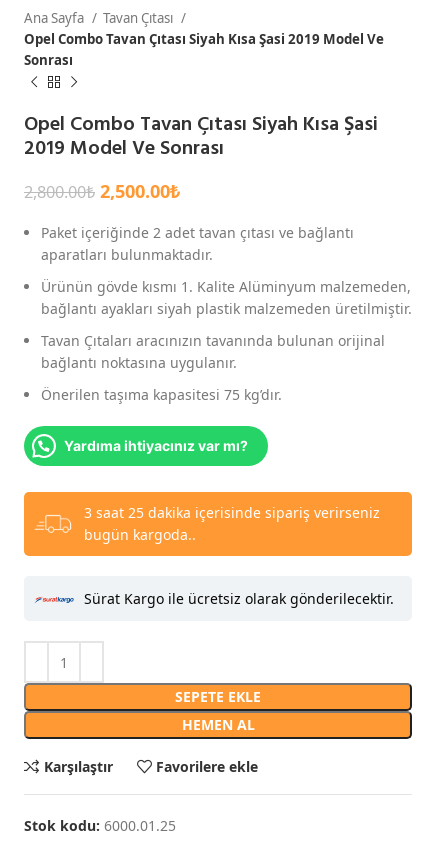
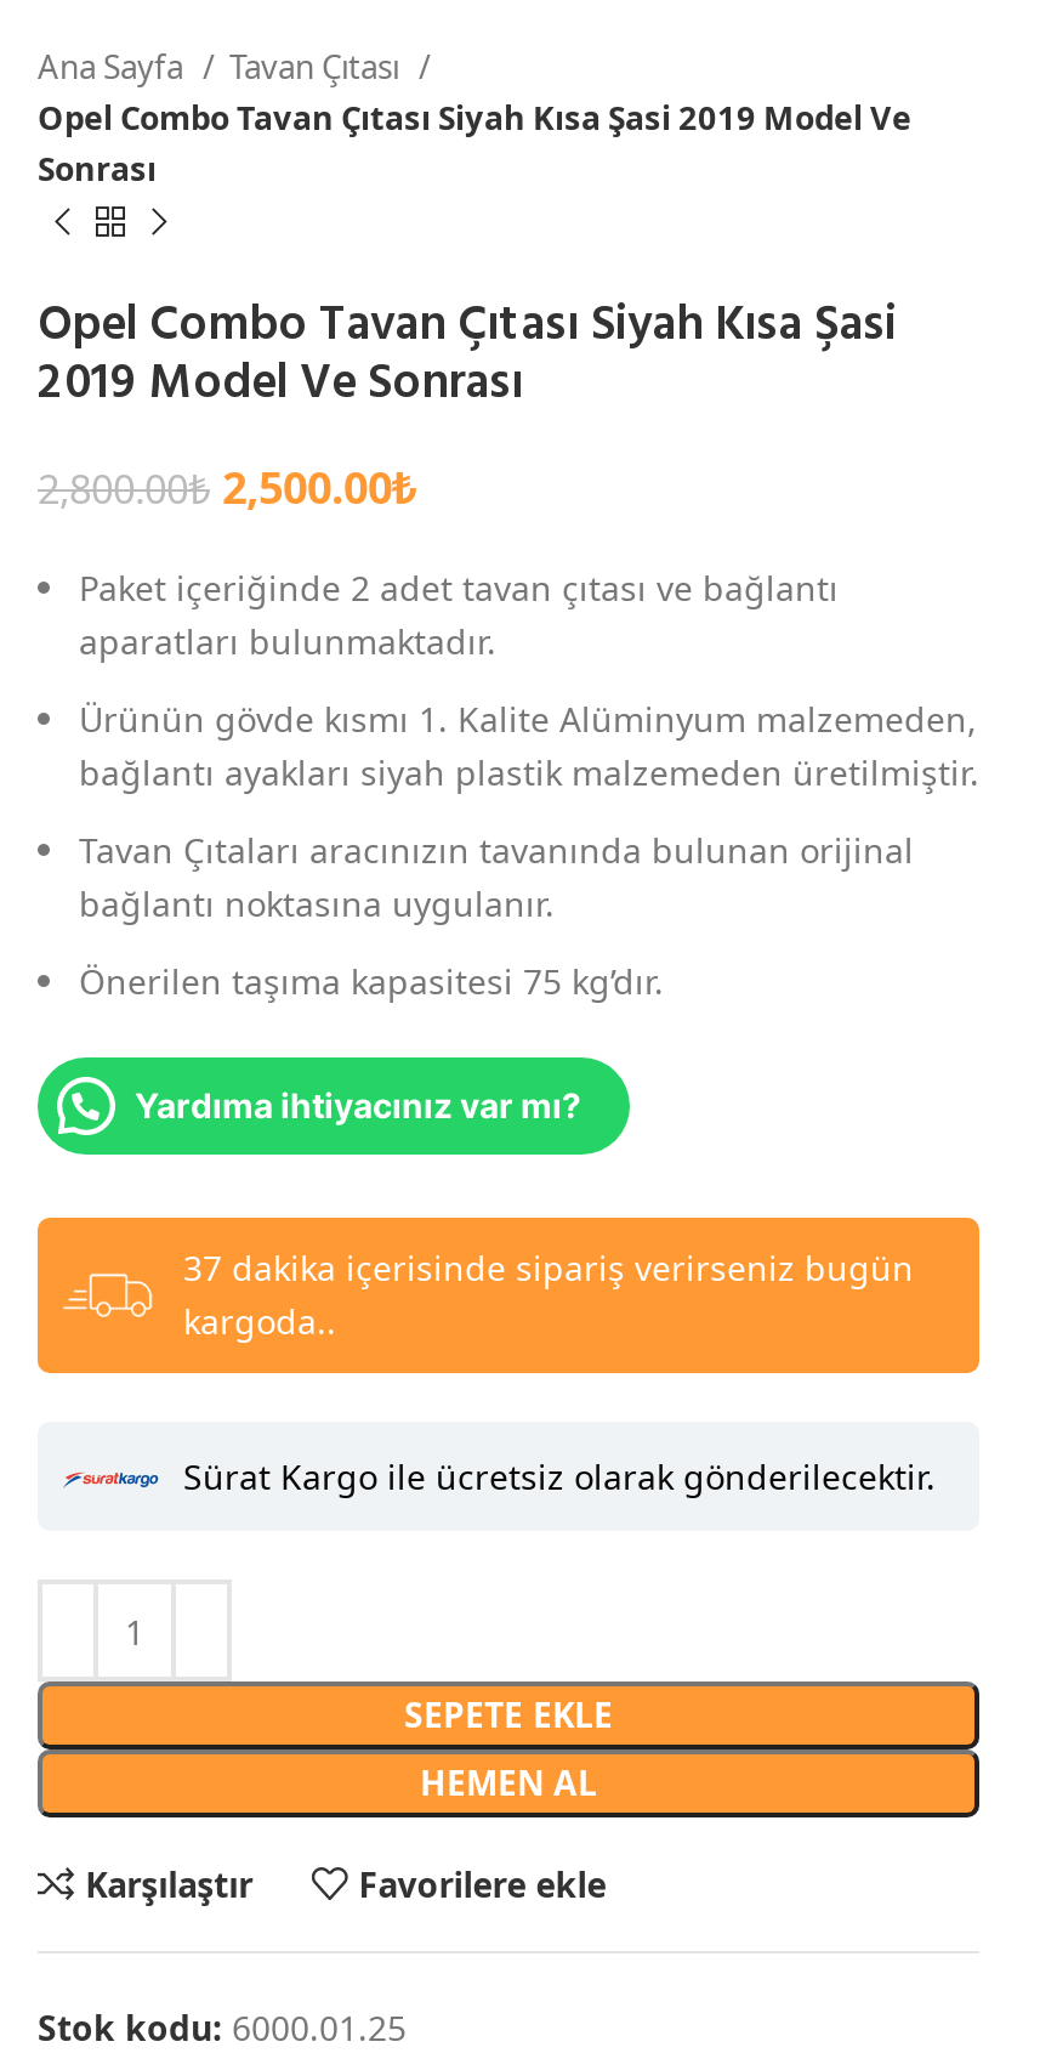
- 3 saat 25 dakika içerisinde sipariş verirseniz
- bugün kargoda..
+ 37 dakika içerisinde sipariş verirseniz bugün
+ kargoda..
